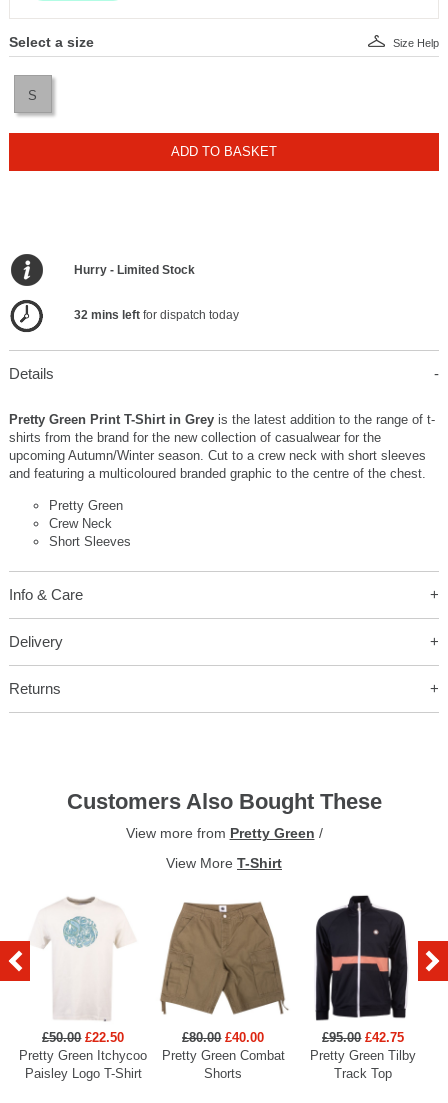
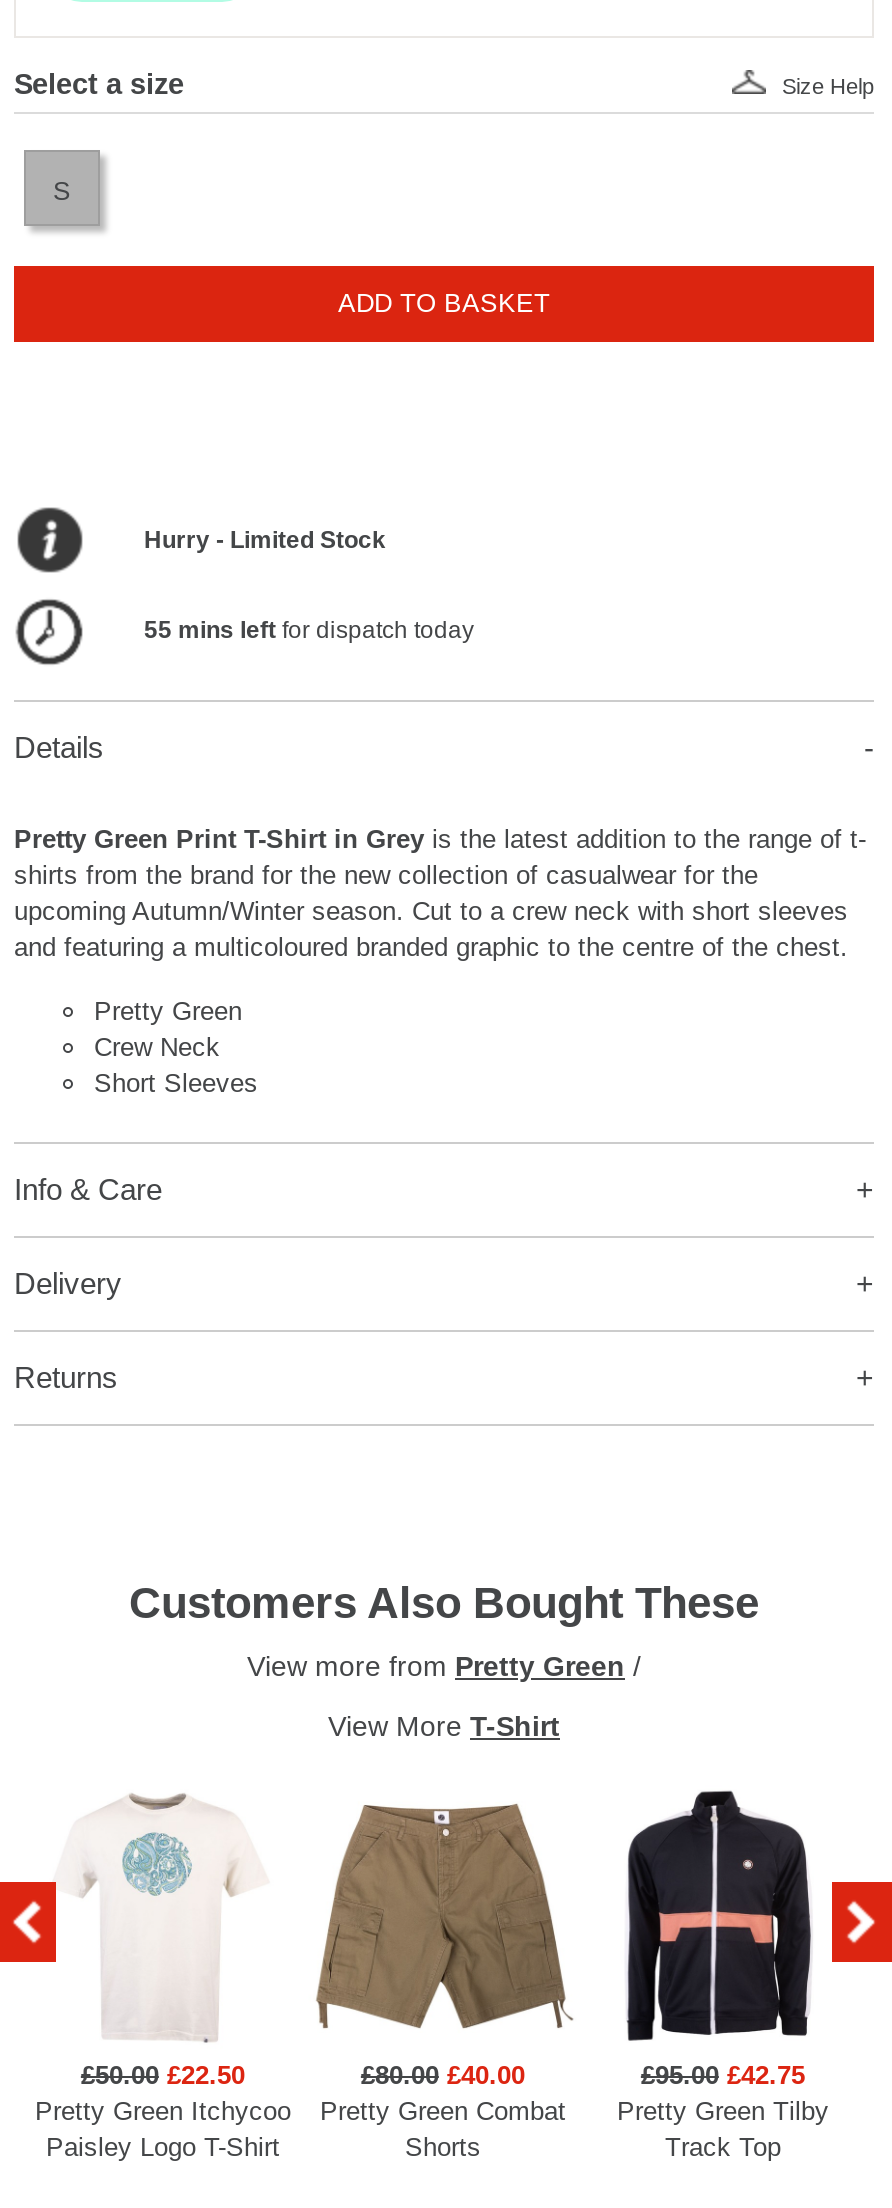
- 32 mins left for dispatch today
+ 55 mins left for dispatch today
